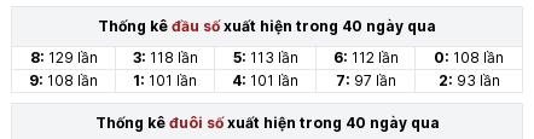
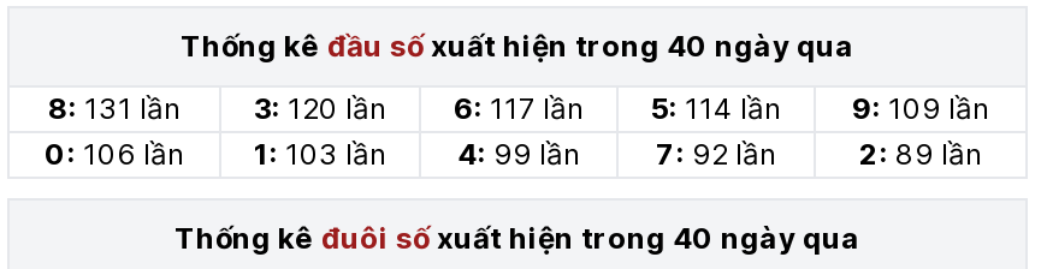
- 8: 129 lần
+ 8: 131 lần

- 3: 118 lần
+ 3: 120 lần

- 5: 113 lần
+ 6: 117 lần

- 6: 112 lần
+ 5: 114 lần

- 0: 108 lần
+ 9: 109 lần

- 9: 108 lần
+ 0: 106 lần

- 1: 101 lần
+ 1: 103 lần

- 4: 101 lần
+ 4: 99 lần

- 7: 97 lần
+ 7: 92 lần

- 2: 93 lần
+ 2: 89 lần
